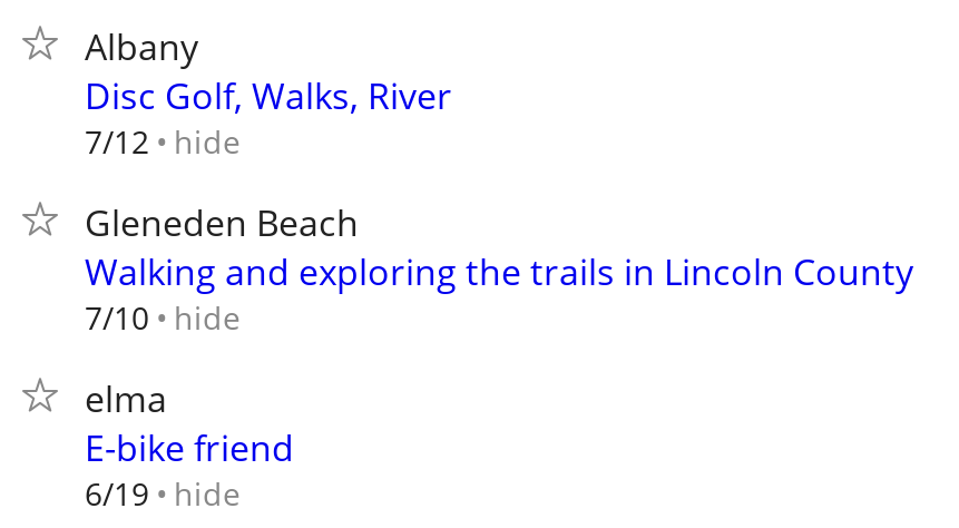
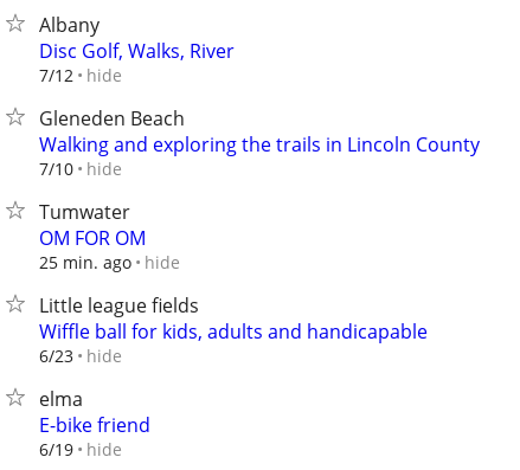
+ Tumwater
+ OM FOR OM
+ 25 min. ago hide
+ Little league fields
+ Wiffle ball for kids, adults and handicapable
+ 6/23 hide
